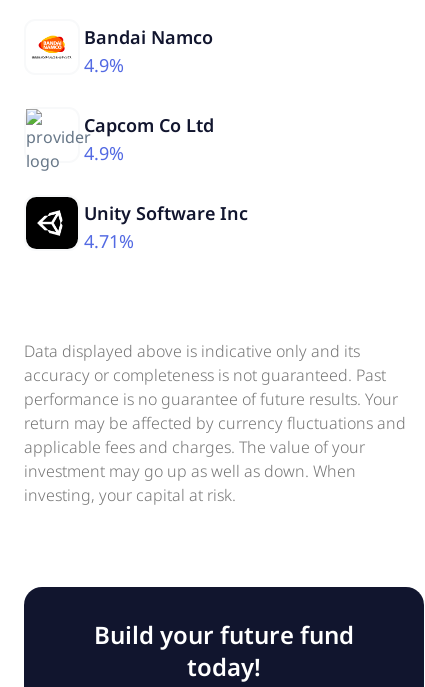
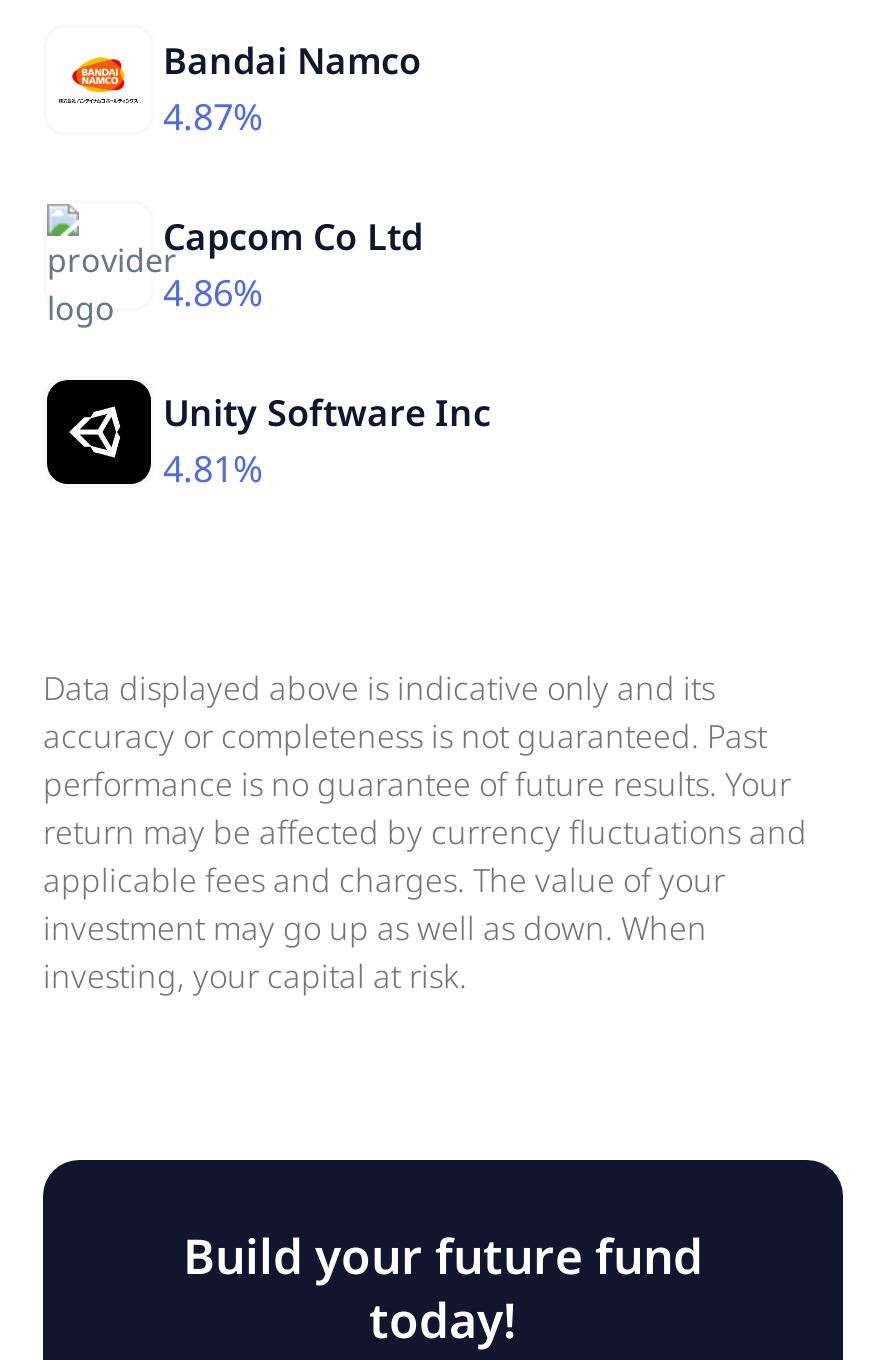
- 4.9%
+ 4.87%

- 4.9%
+ 4.86%

- 4.71%
+ 4.81%
